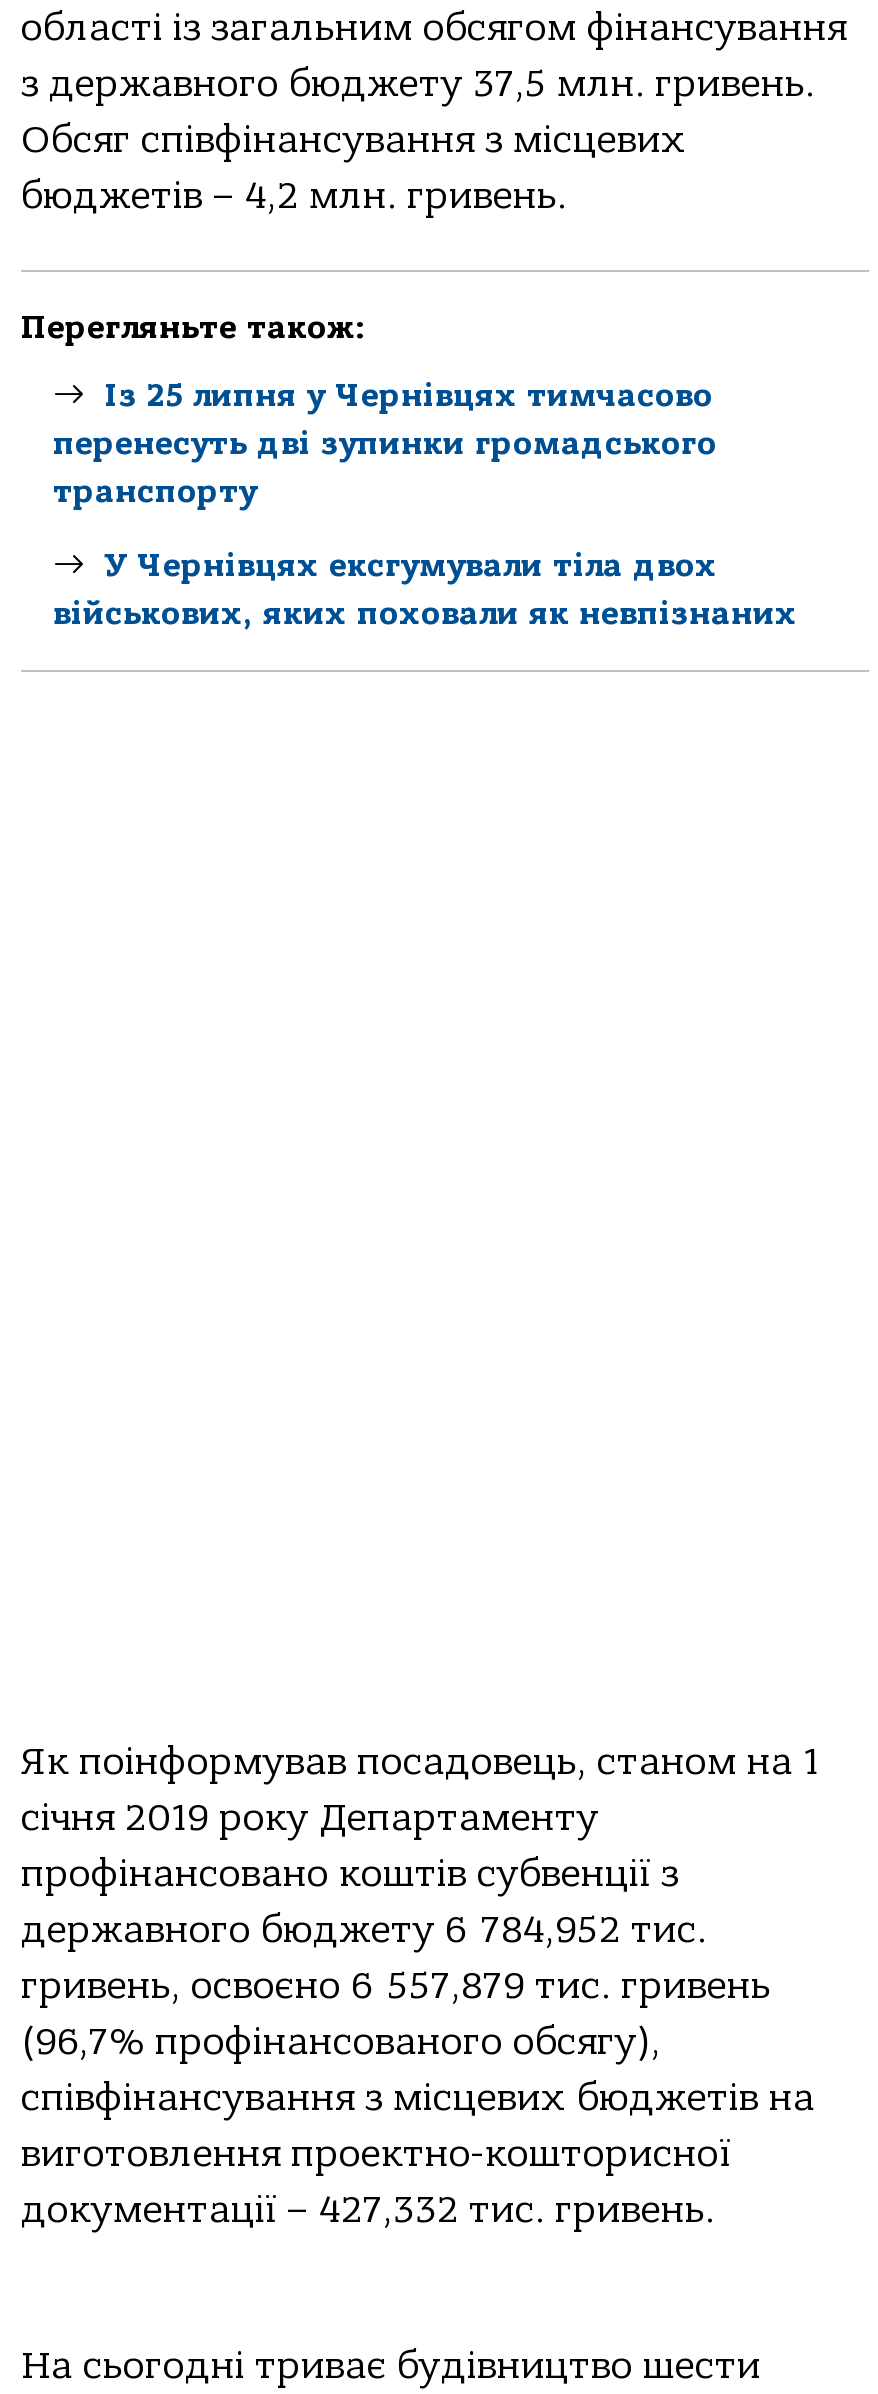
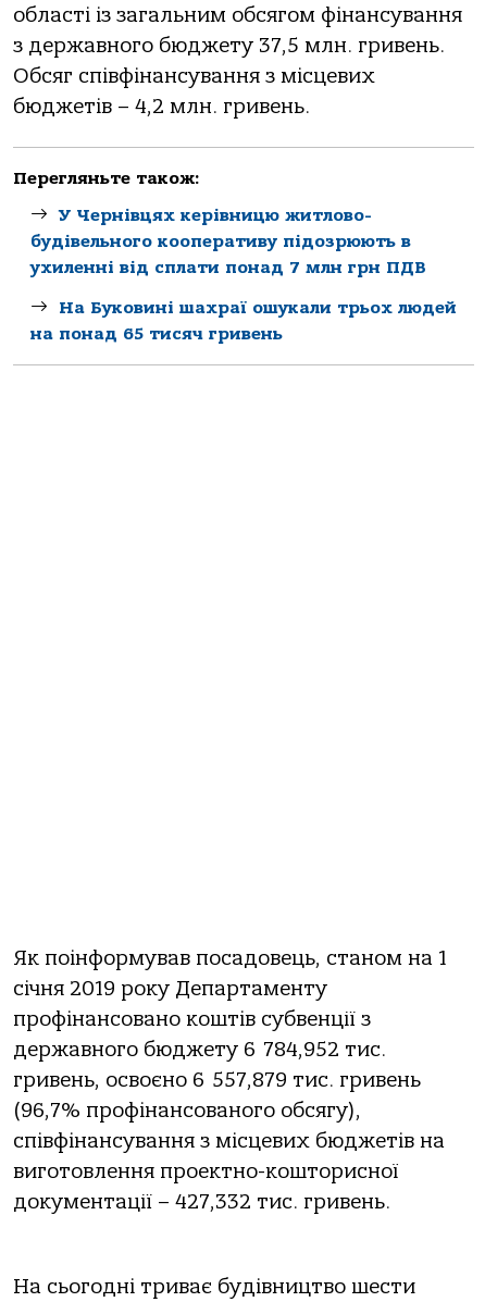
- Із 25 липня у Чернівцях тимчасово
- перенесуть дві зупинки громадського
- транспорту
+ У Чернівцях керівницю житлово-
+ будівельного кооперативу підозрюють в
+ ухиленні від сплати понад 7 млн грн ПДВ

- У Чернівцях ексгумували тіла двох
- військових, яких поховали як невпізнаних
+ На Буковині шахраї ошукали трьох людей
+ на понад 65 тисяч гривень
